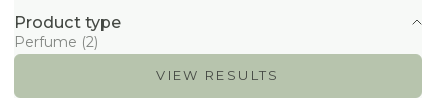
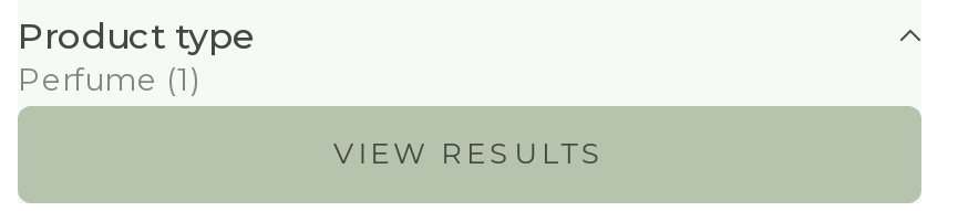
- Perfume (2)
+ Perfume (1)
